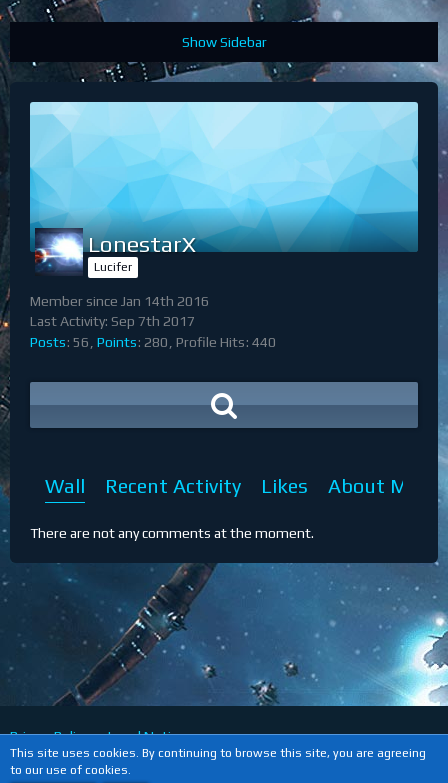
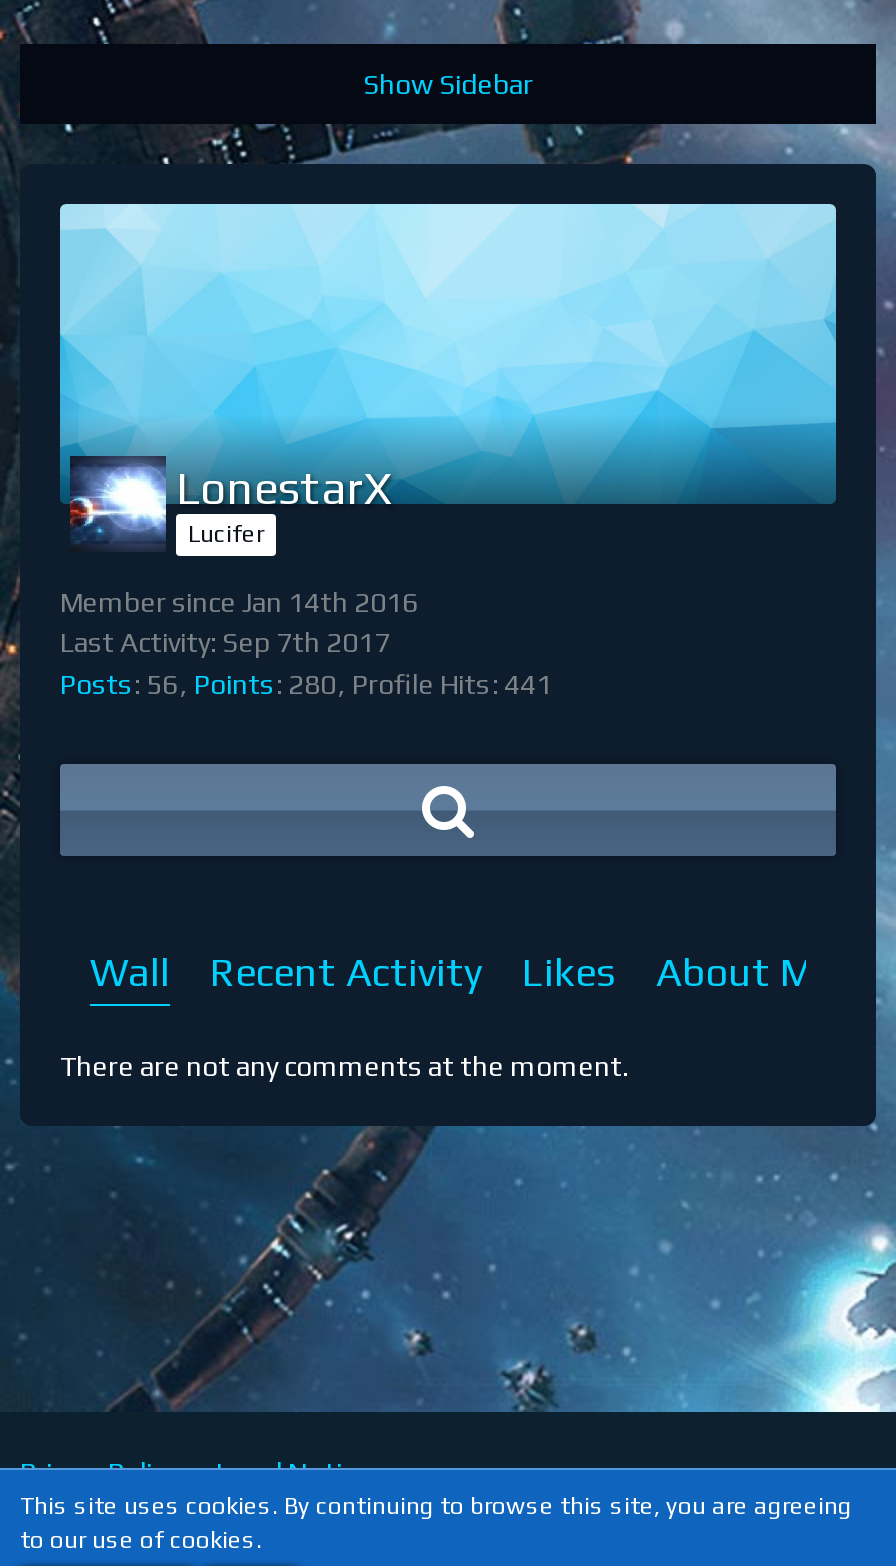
- Posts 56 Points 280 Profile Hits 440
+ Posts 56 Points 280 Profile Hits 441
